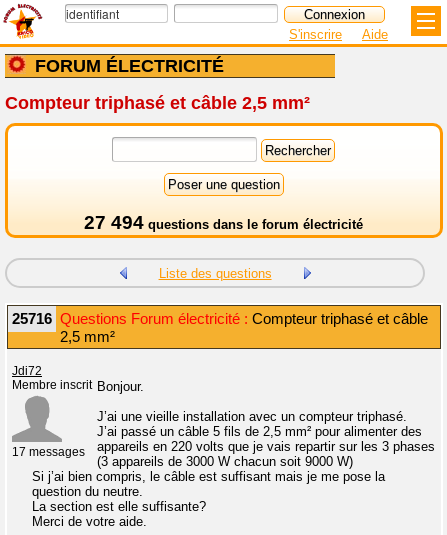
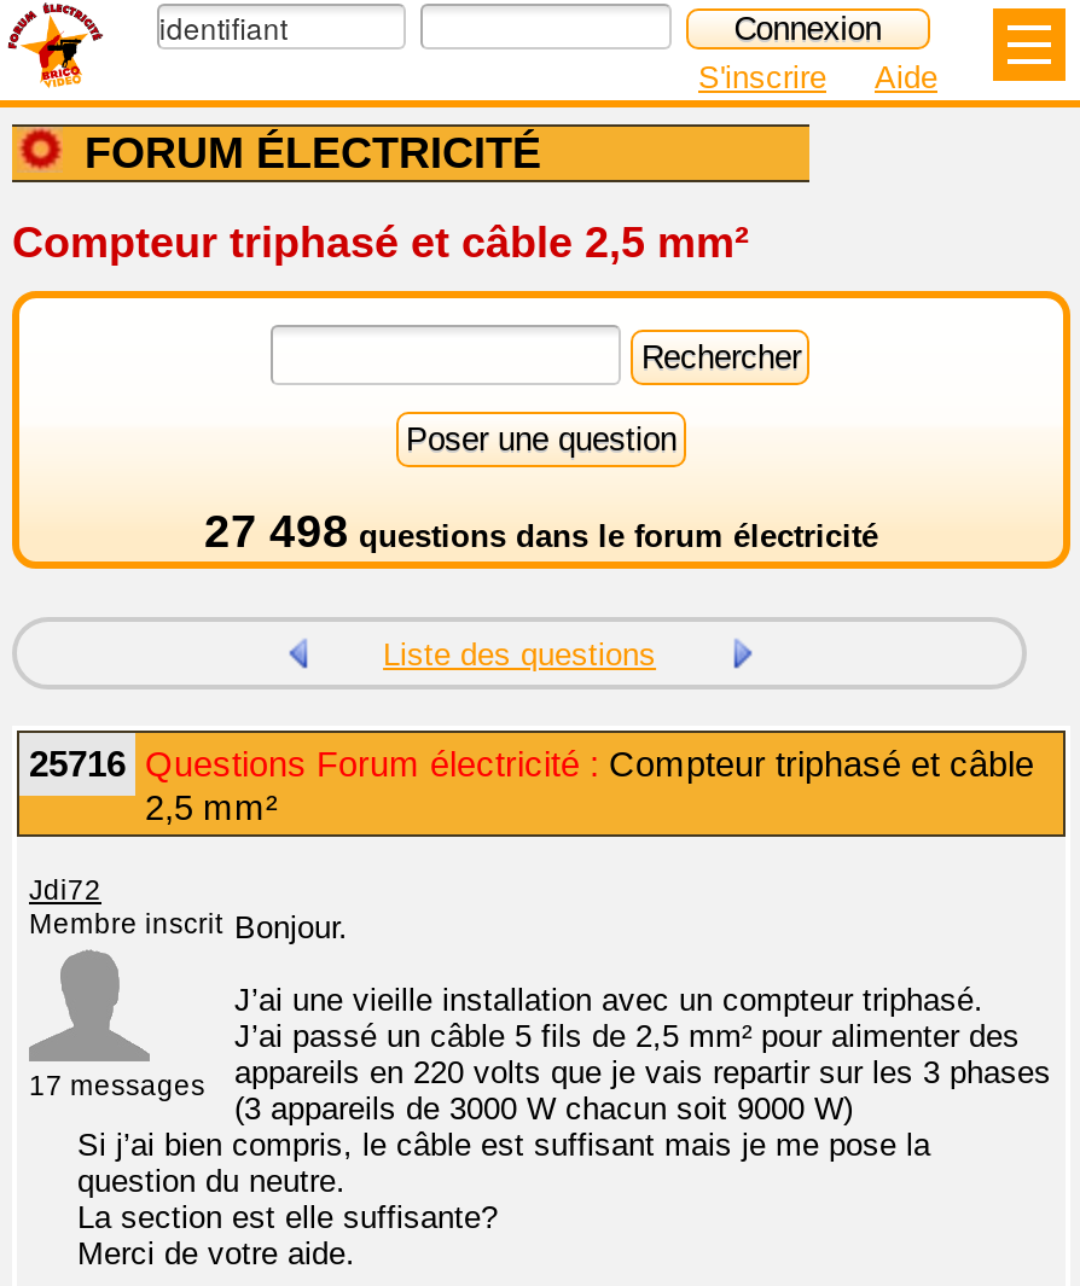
- 27 494 questions dans le forum électricité
+ 27 498 questions dans le forum électricité
